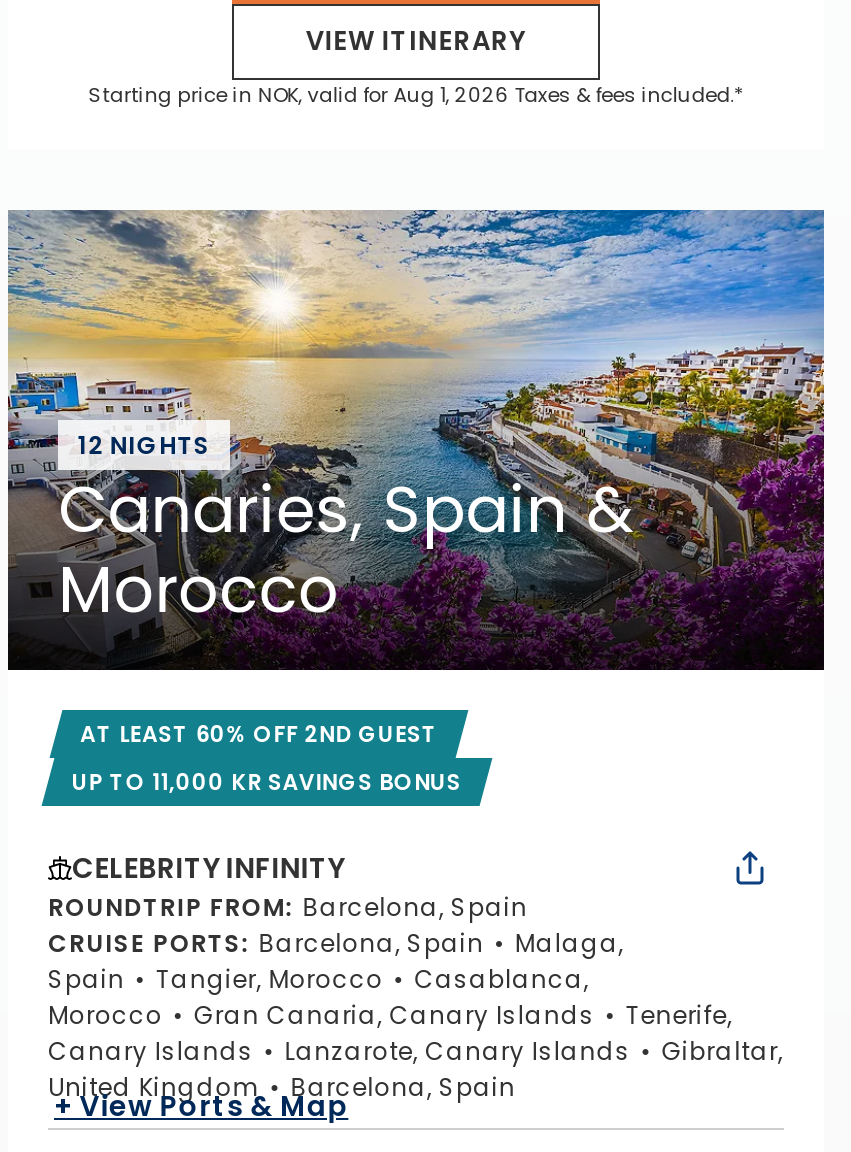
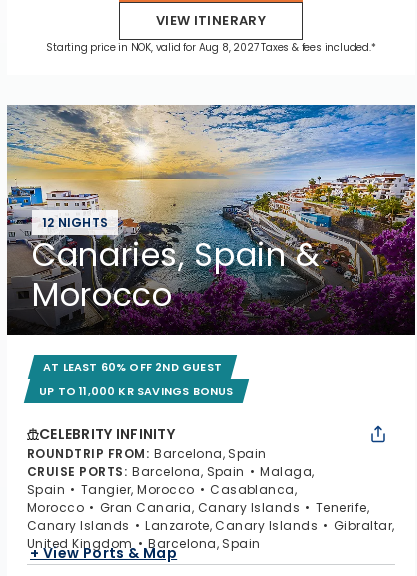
- Starting price in NOK, valid for Aug 1, 2026 Taxes & fees included.*
+ Starting price in NOK, valid for Aug 8, 2027 Taxes & fees included.*
